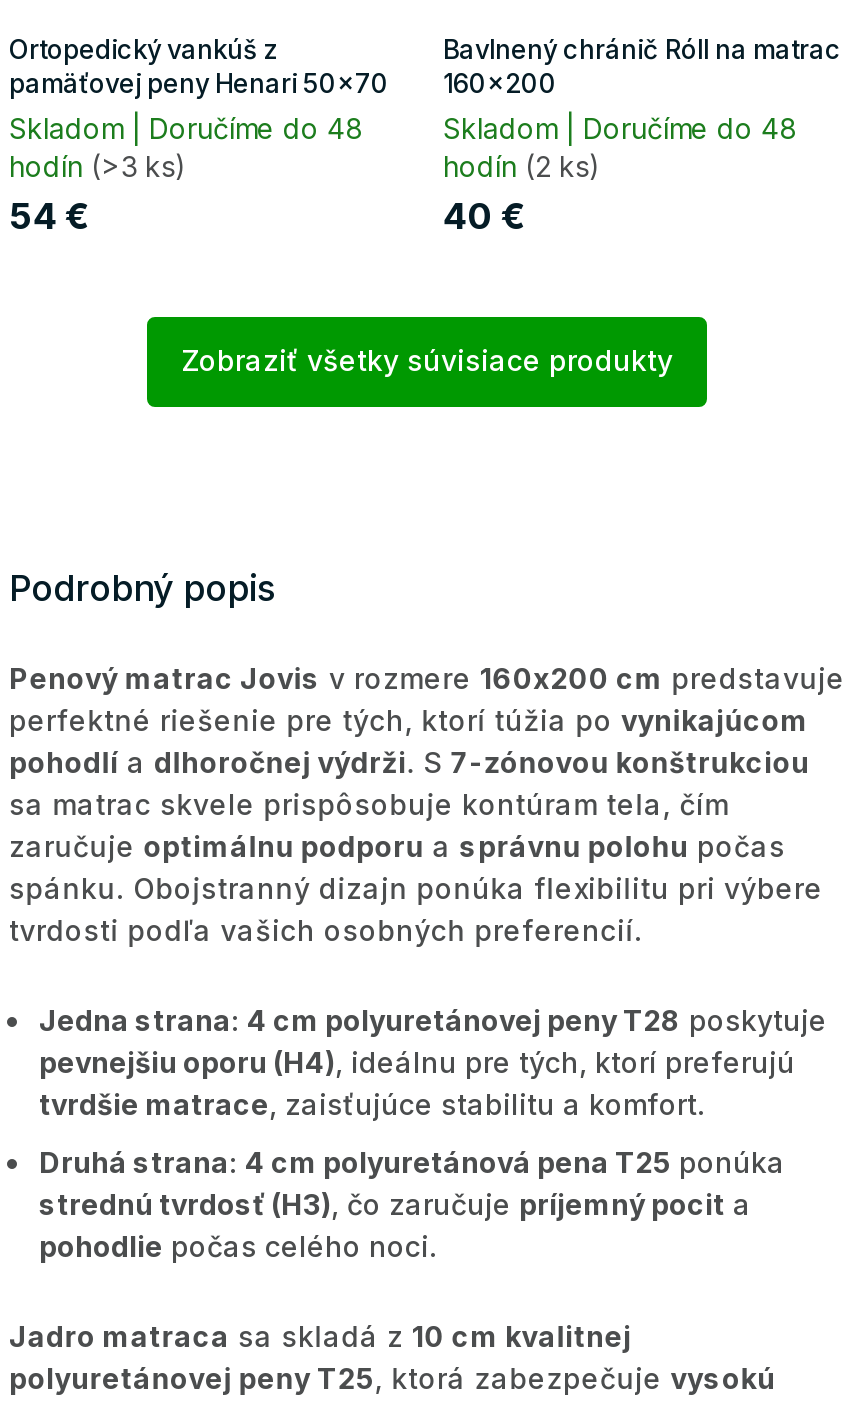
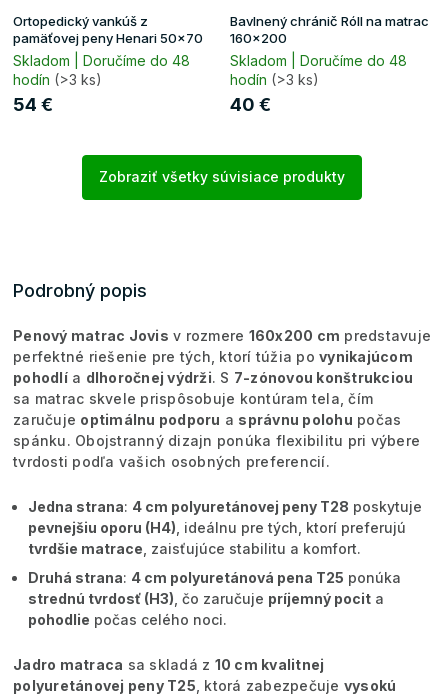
- hodín (2 ks)
+ hodín (>3 ks)
